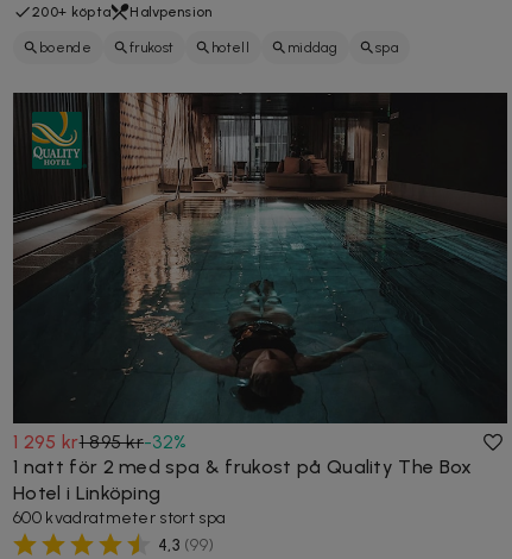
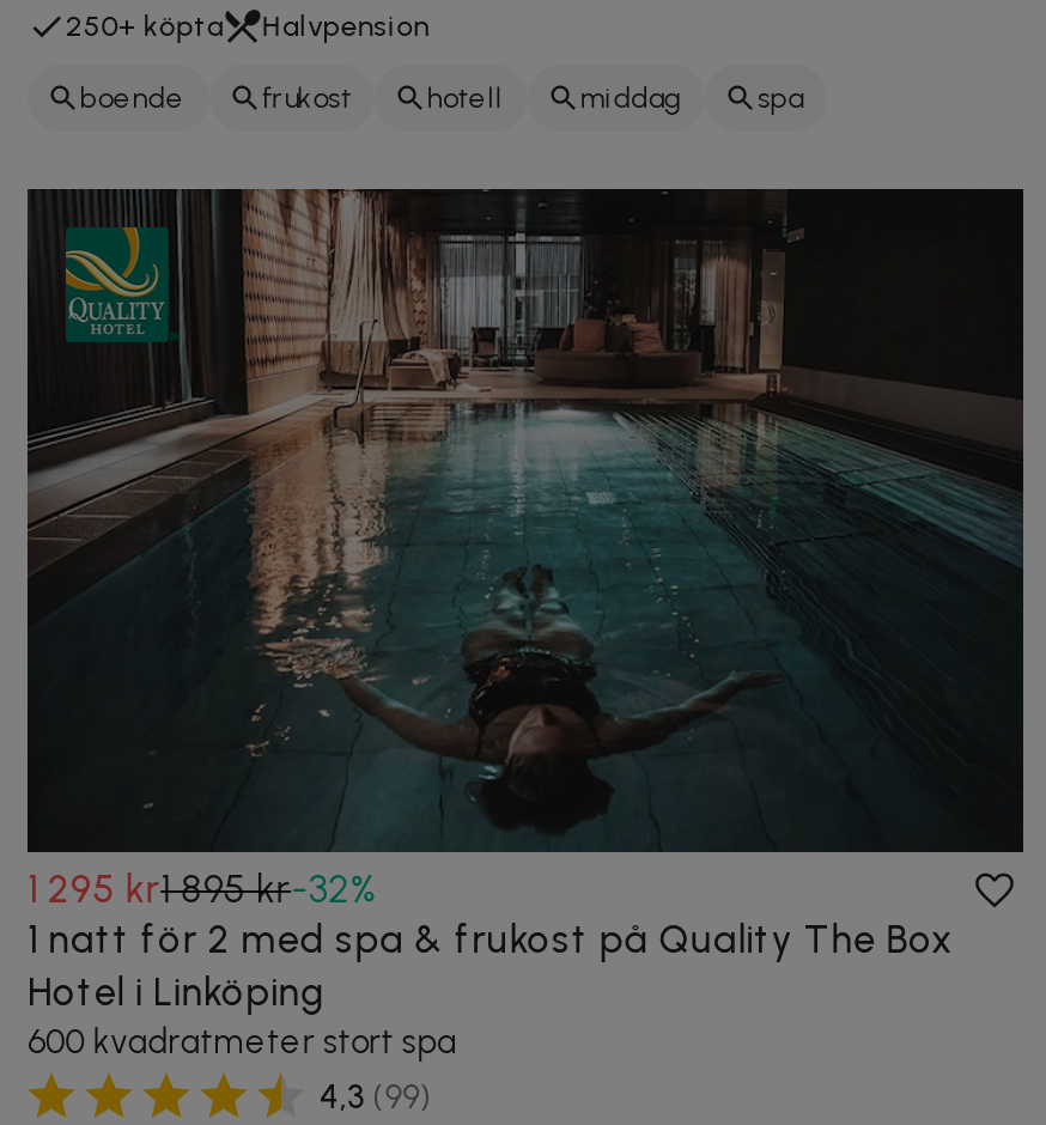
- 200+ köpta Halvpension
+ 250+ köpta Halvpension
